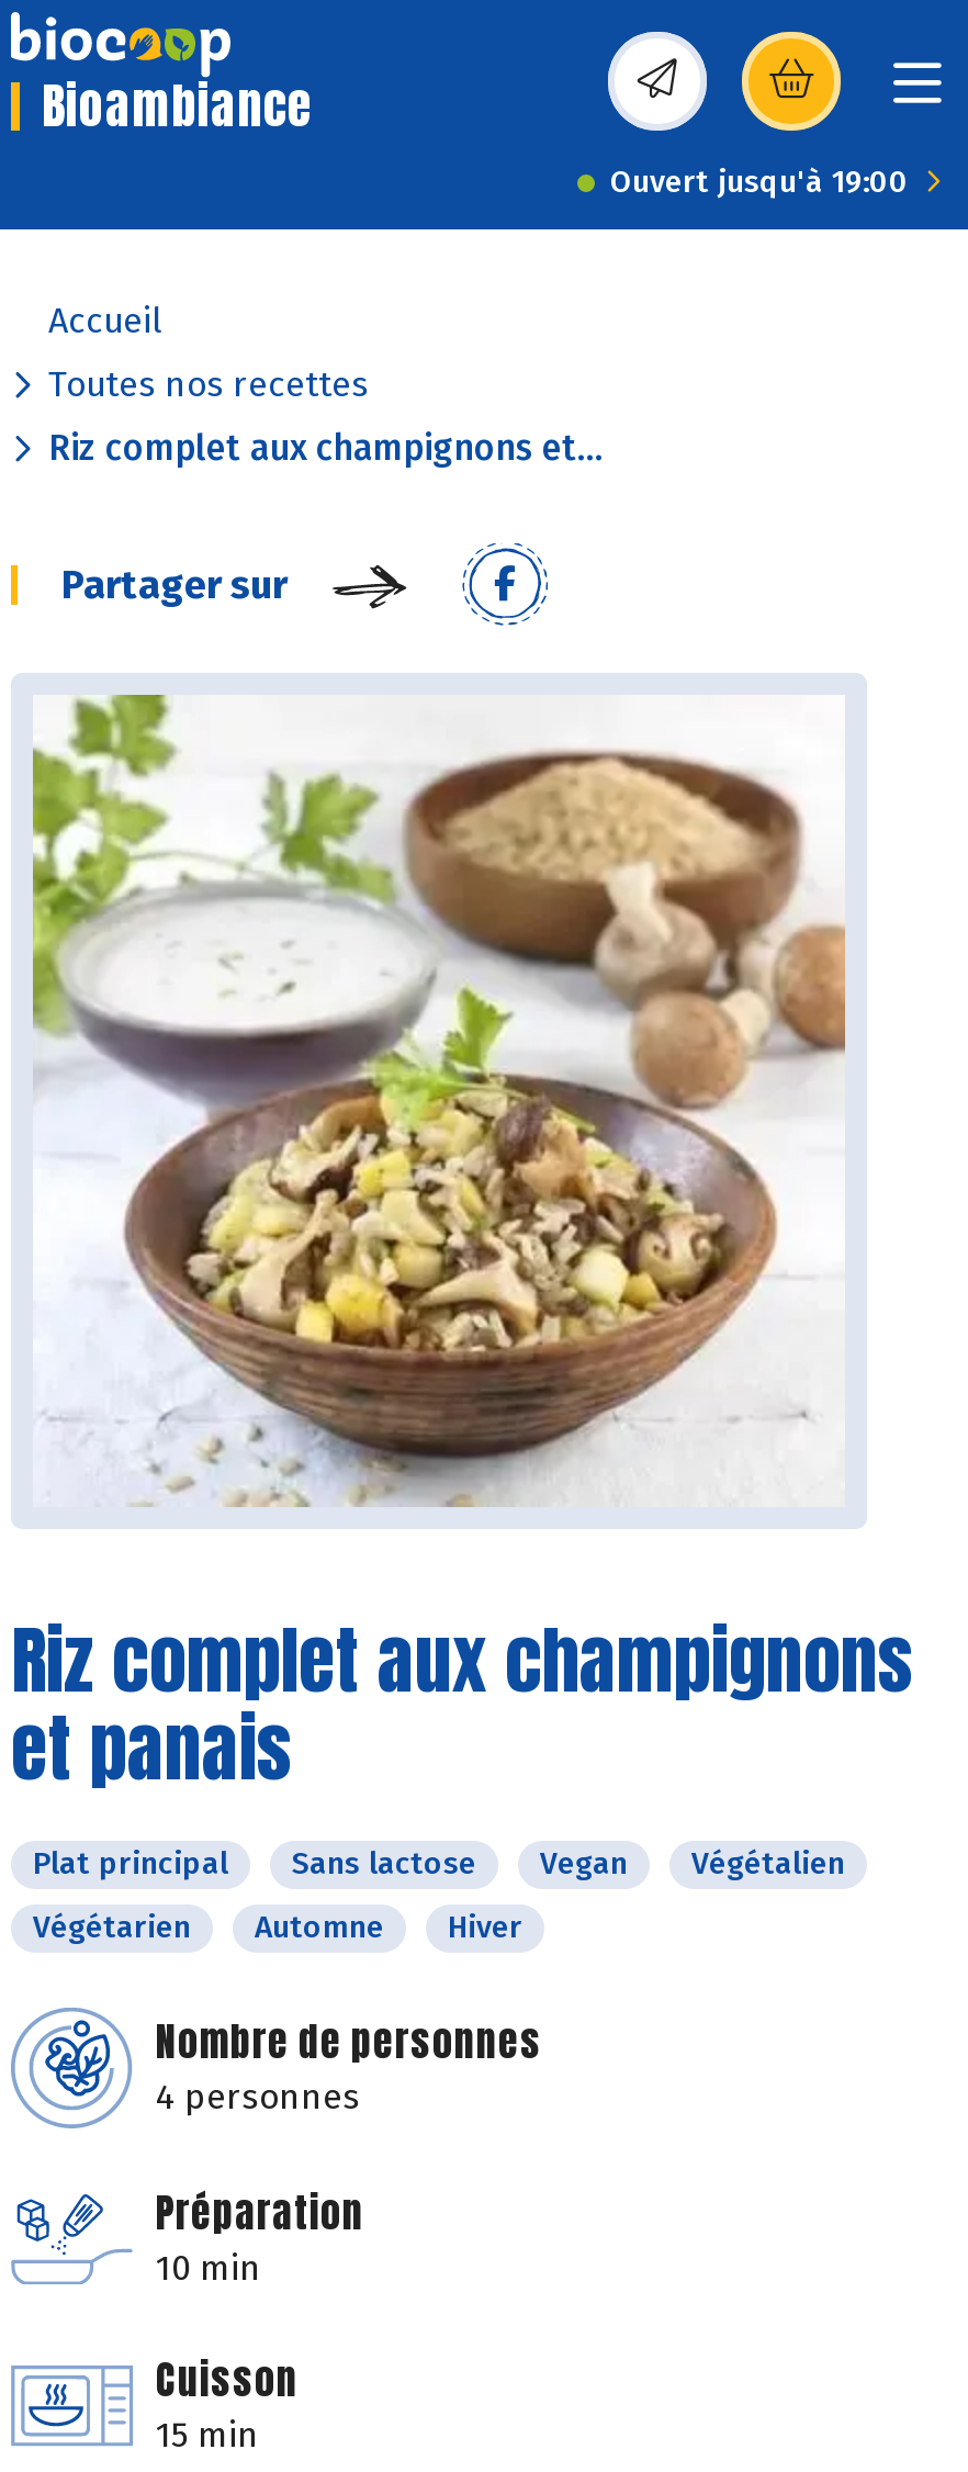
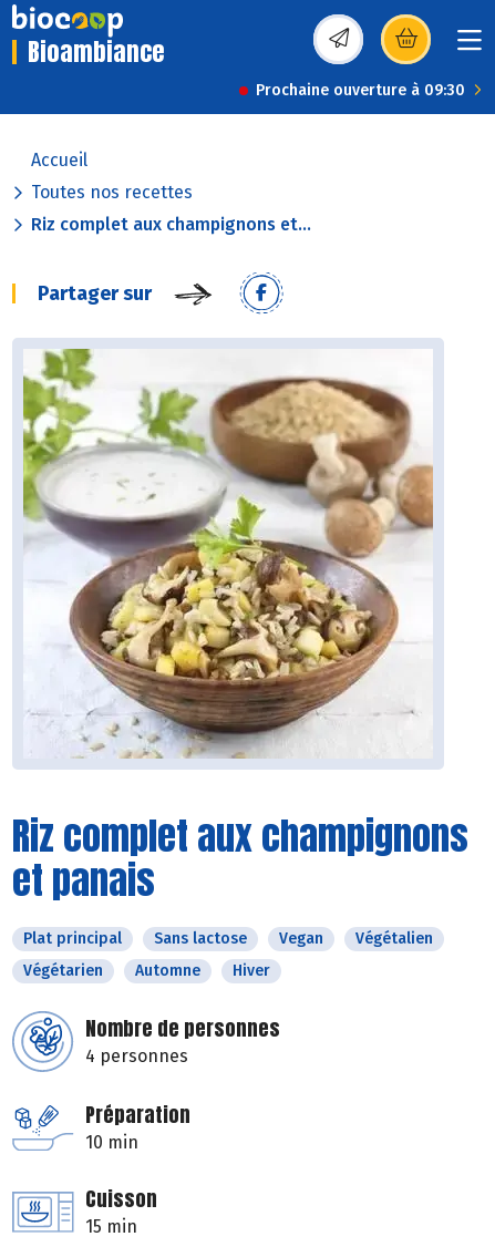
- Ouvert jusqu'à 19:00
+ Prochaine ouverture à 09:30
